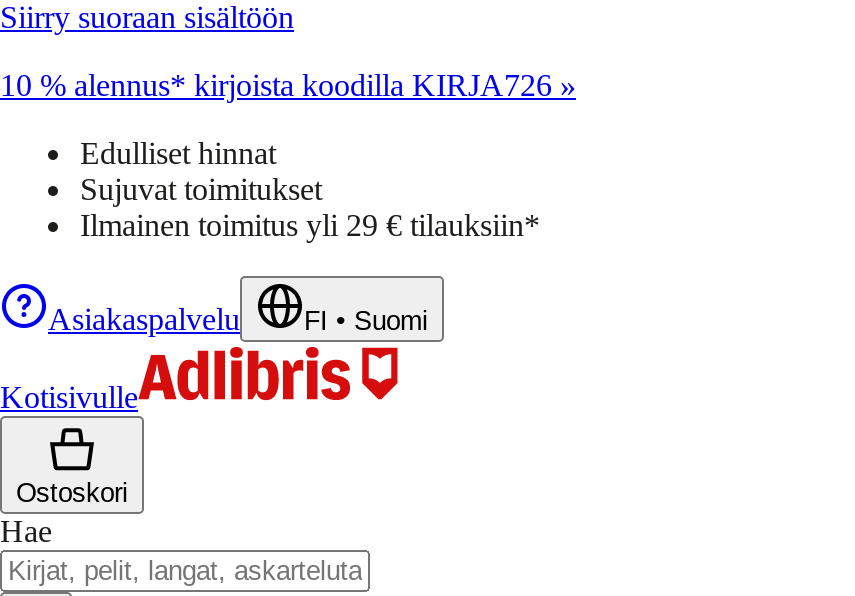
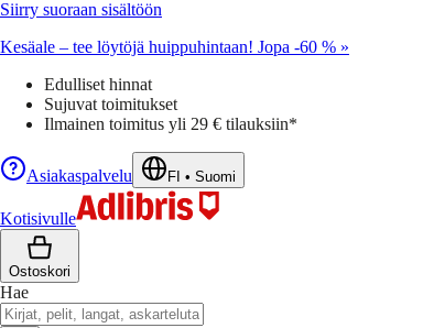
- 10 % alennus* kirjoista koodilla KIRJA726 »
+ Kesäale – tee löytöjä huippuhintaan! Jopa -60 % »
